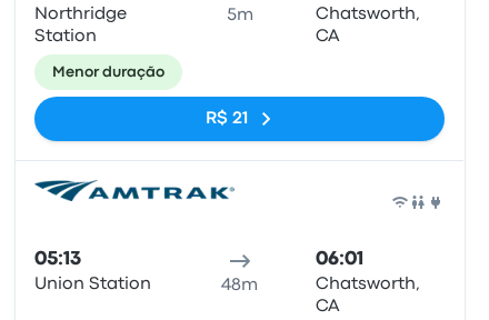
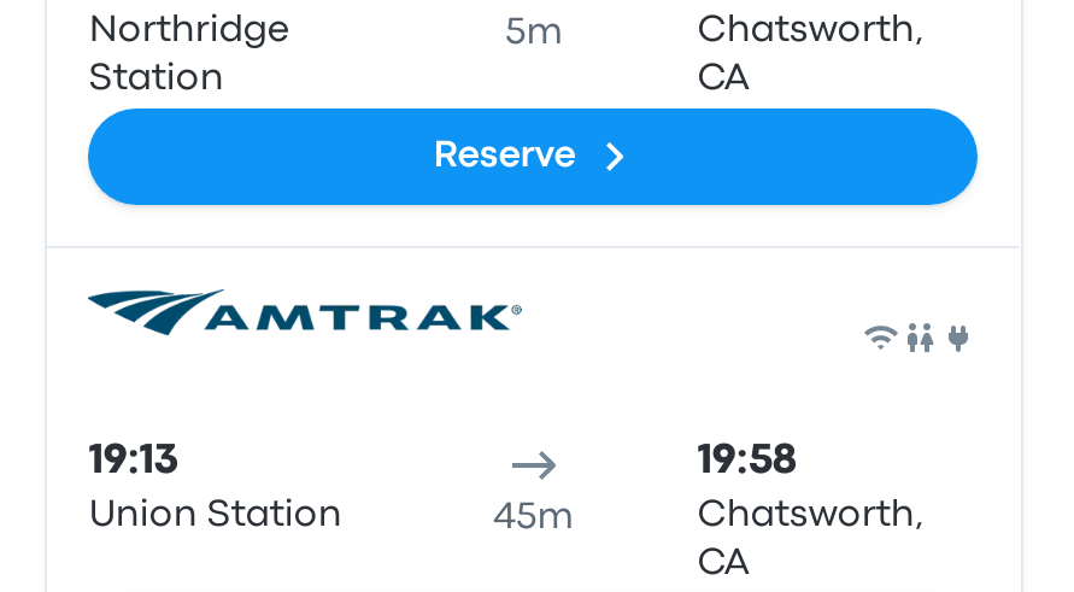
- Menor duração
- R$ 21
+ Reserve

- 05:13
+ 19:13

- 06:01
+ 19:58

- 48m
+ 45m
